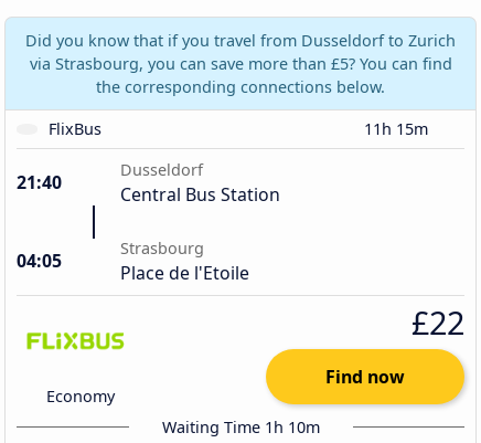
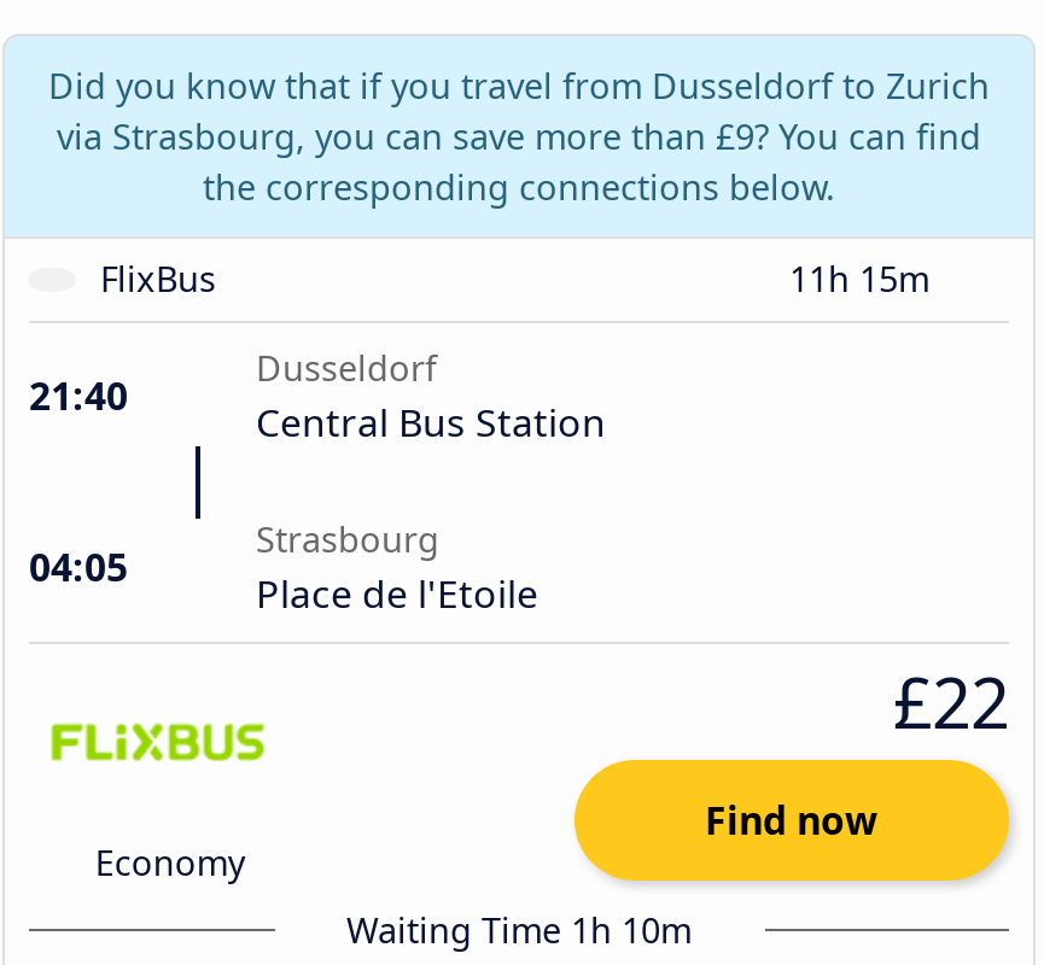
- via Strasbourg, you can save more than £5? You can find
+ via Strasbourg, you can save more than £9? You can find
